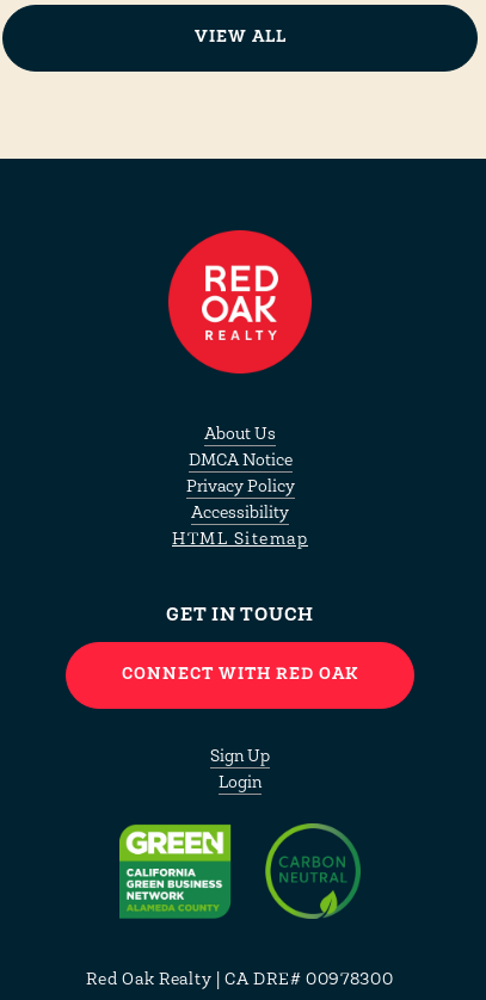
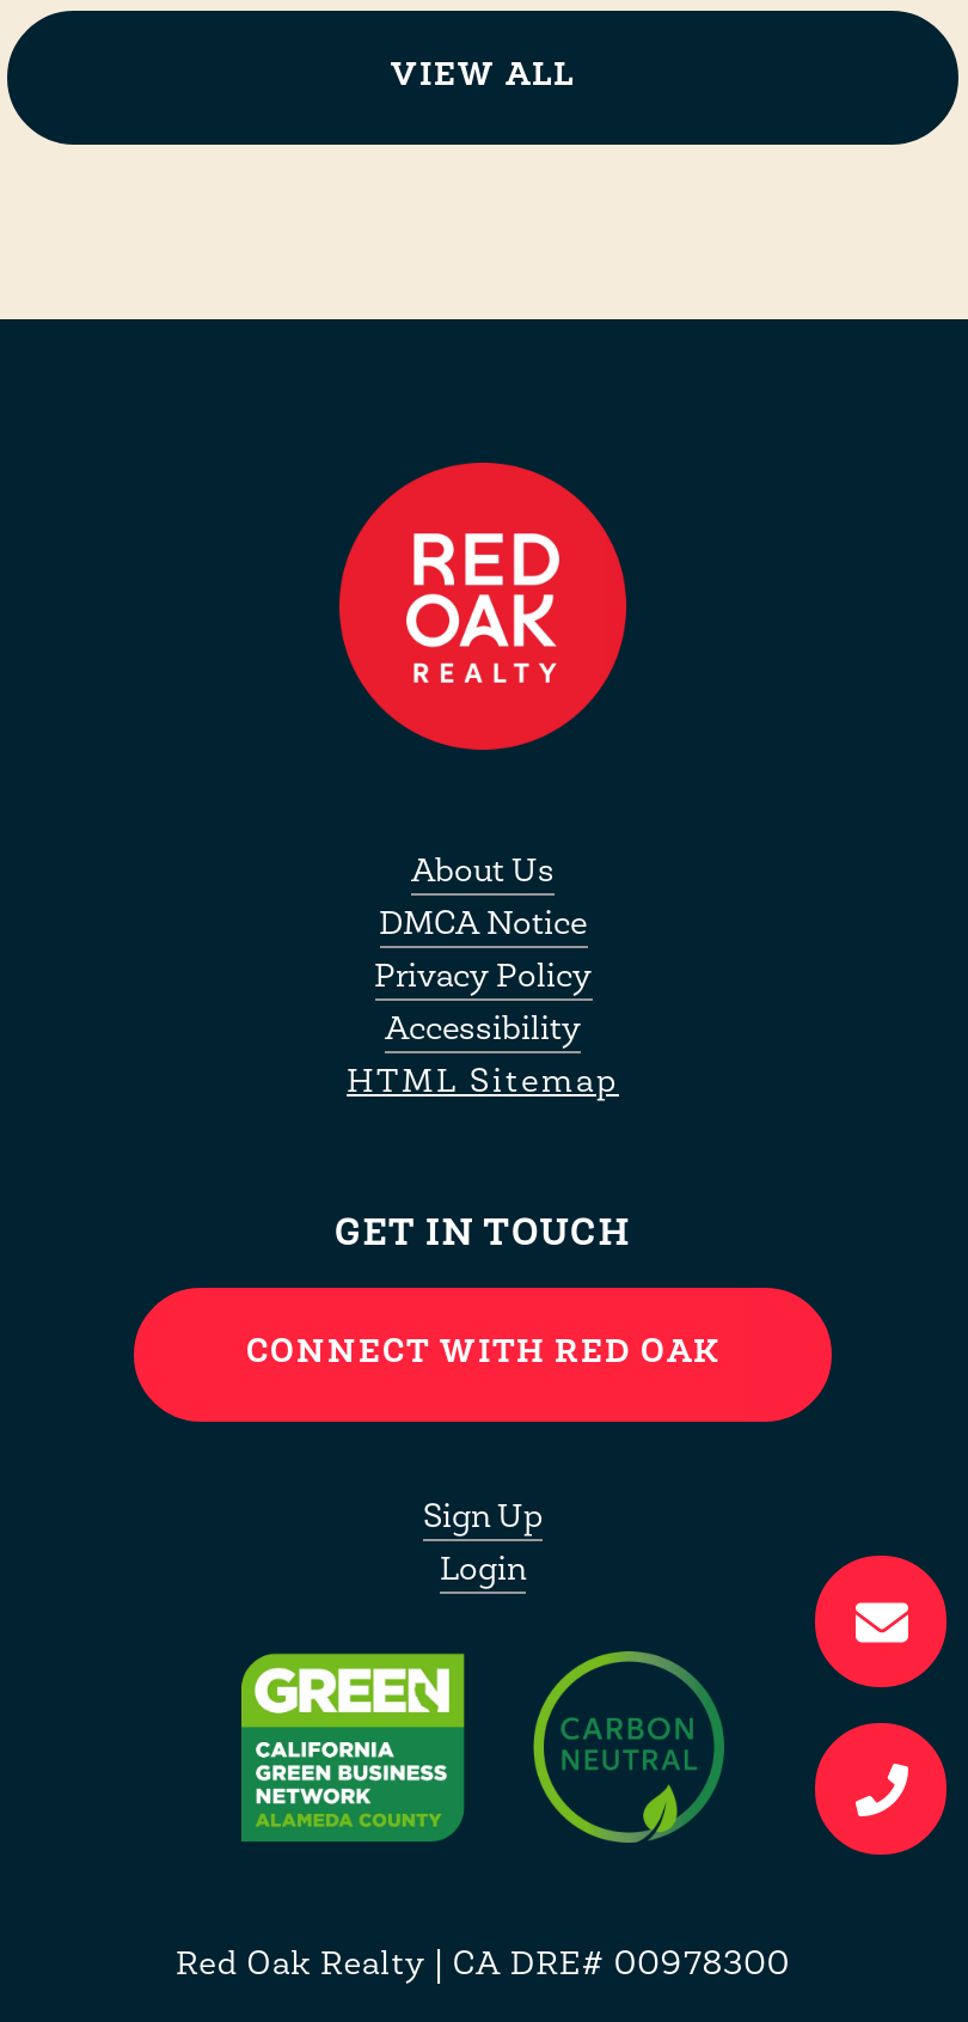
+ [image]

+ [image]
